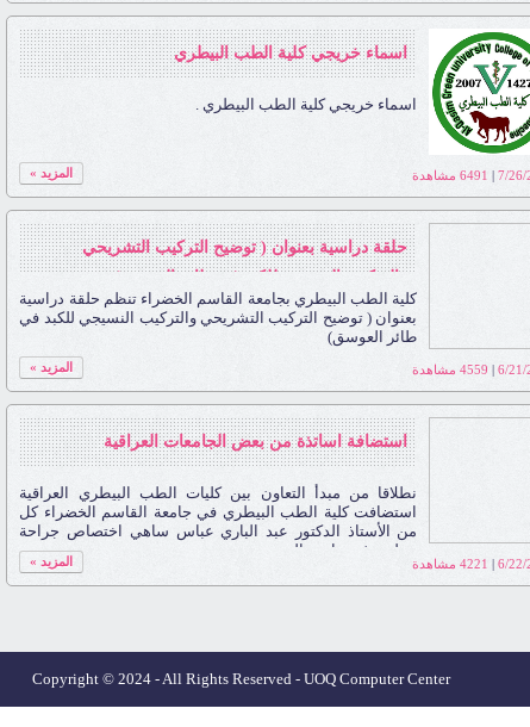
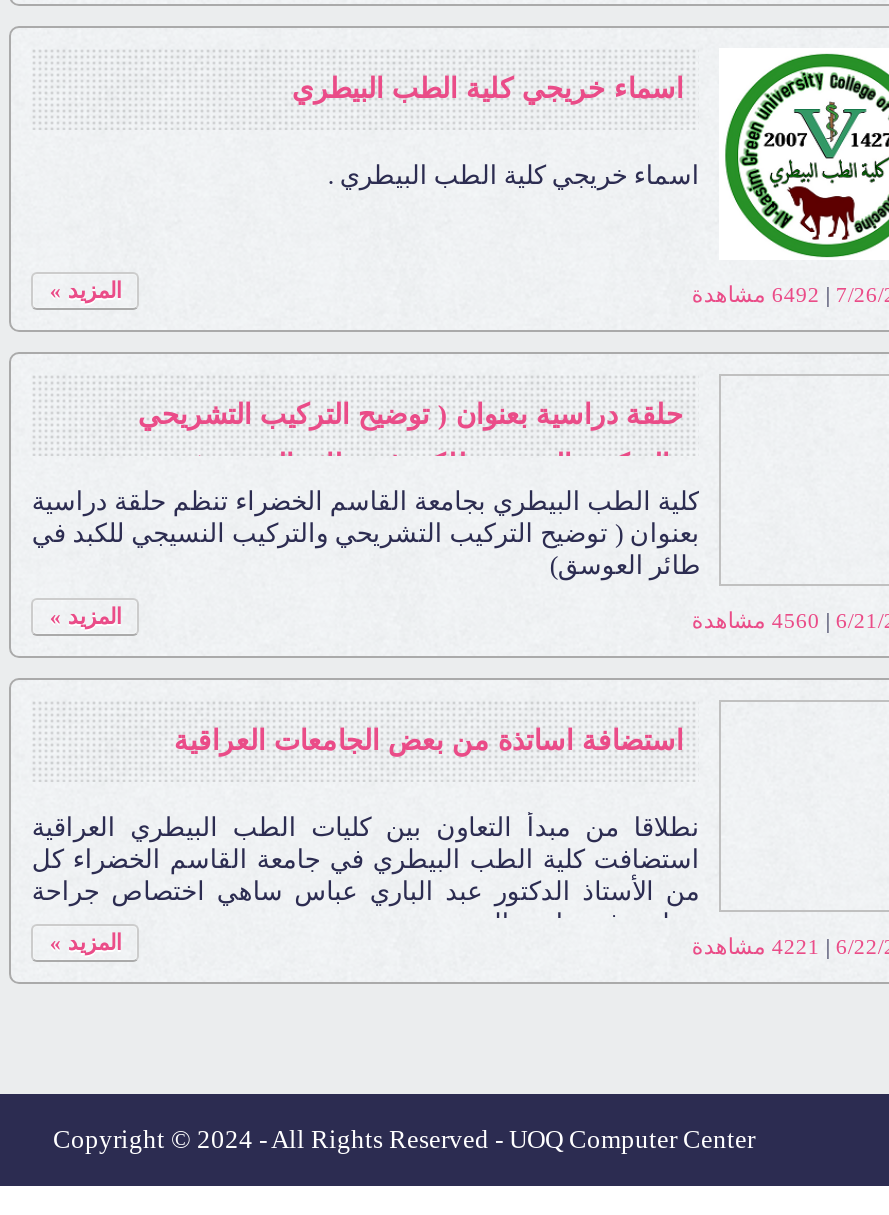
- 6491 مشاهدة
+ 6492 مشاهدة

- 4559 مشاهدة
+ 4560 مشاهدة
